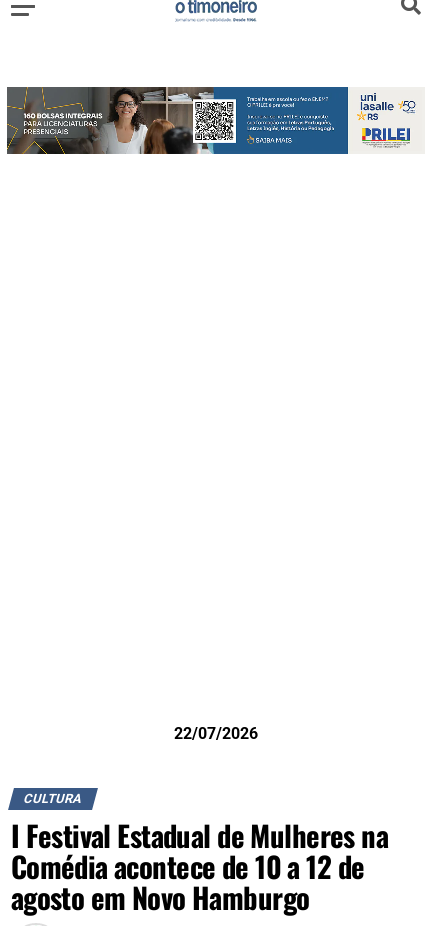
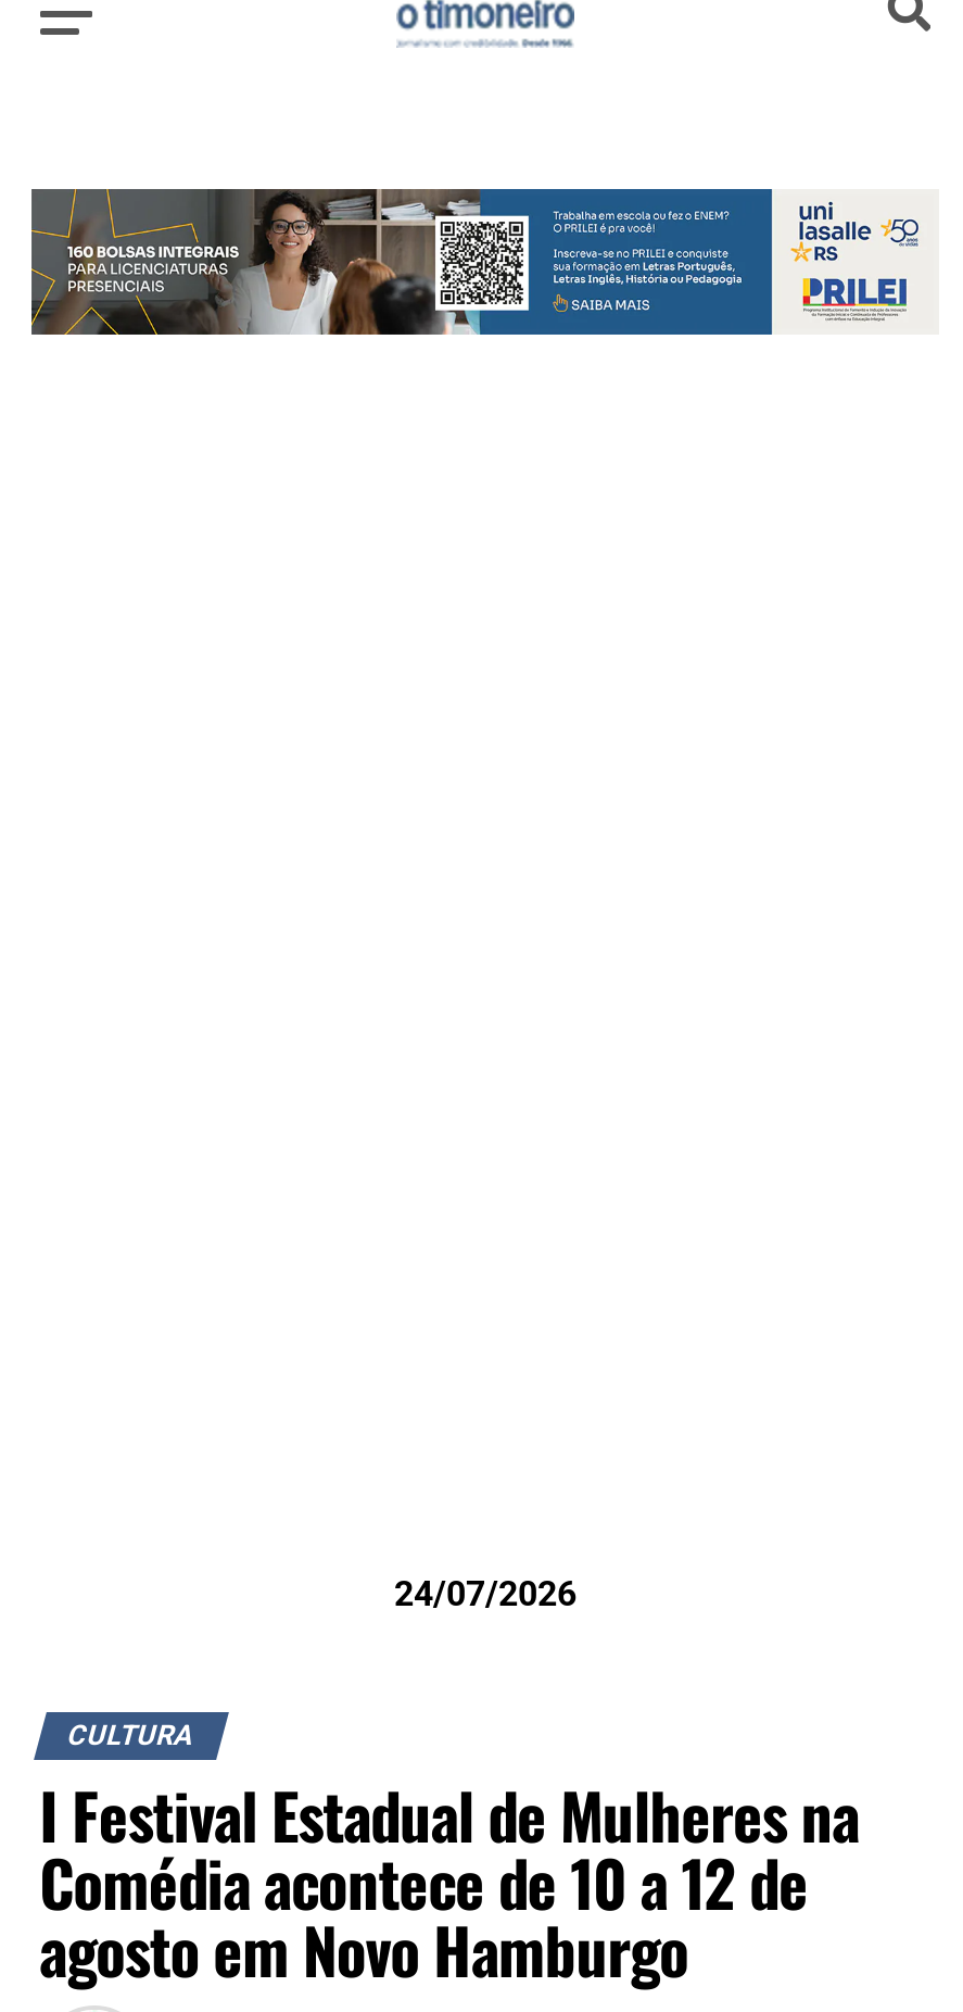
- 22/07/2026
+ 24/07/2026
